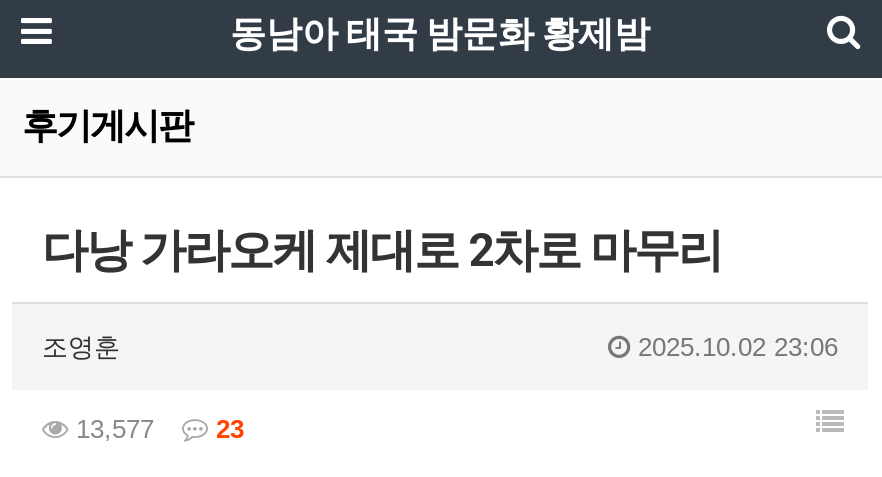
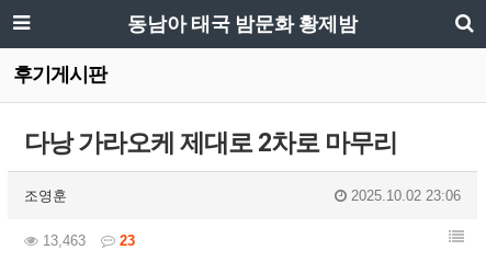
- 13,577
+ 13,463
